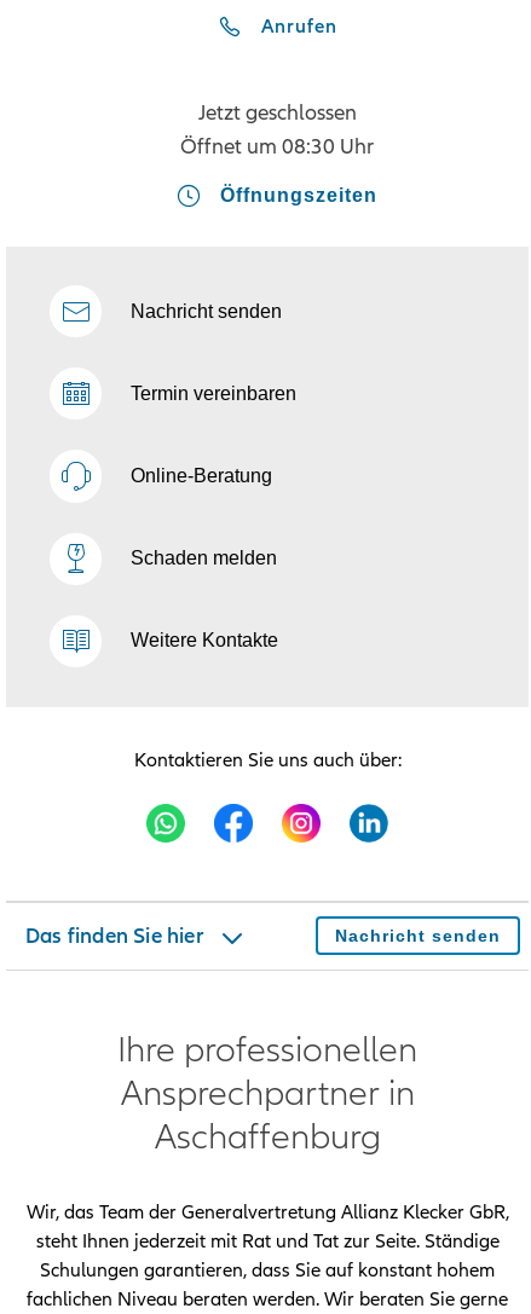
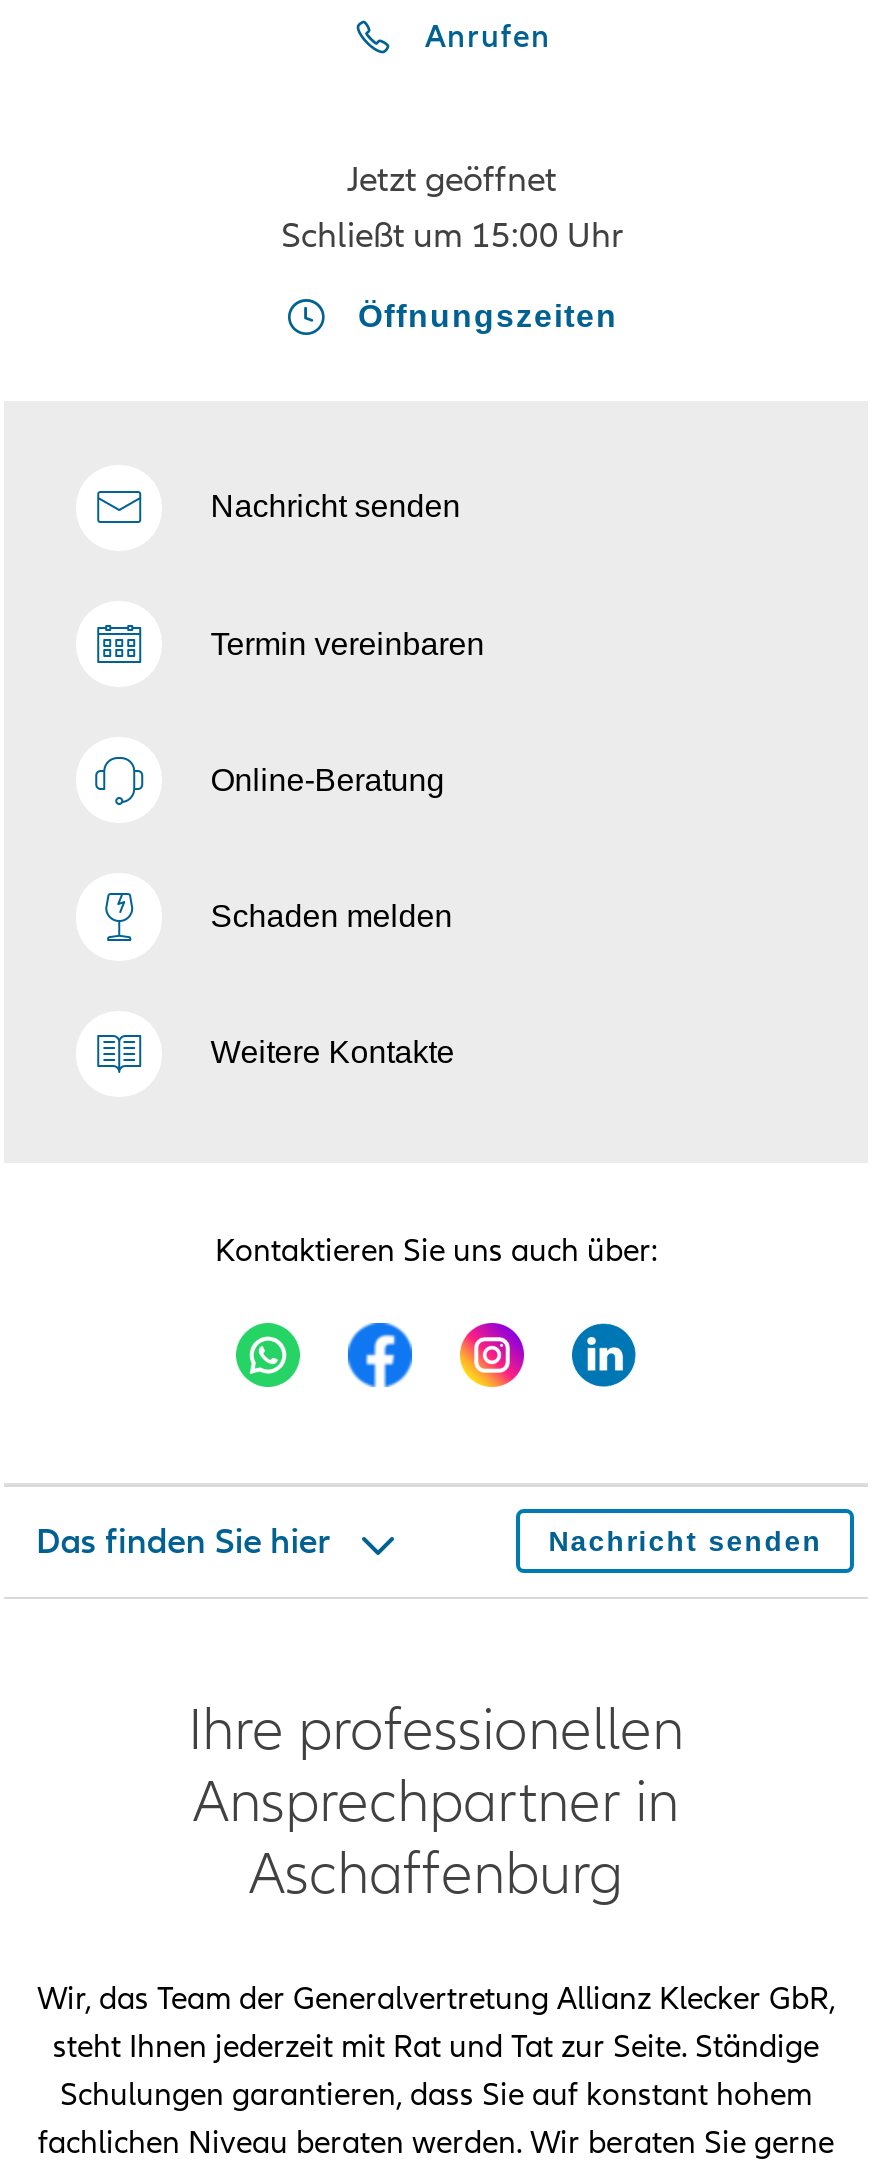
- Jetzt geschlossen
+ Jetzt geöffnet

- Öffnet um 08:30 Uhr
+ Schließt um 15:00 Uhr
